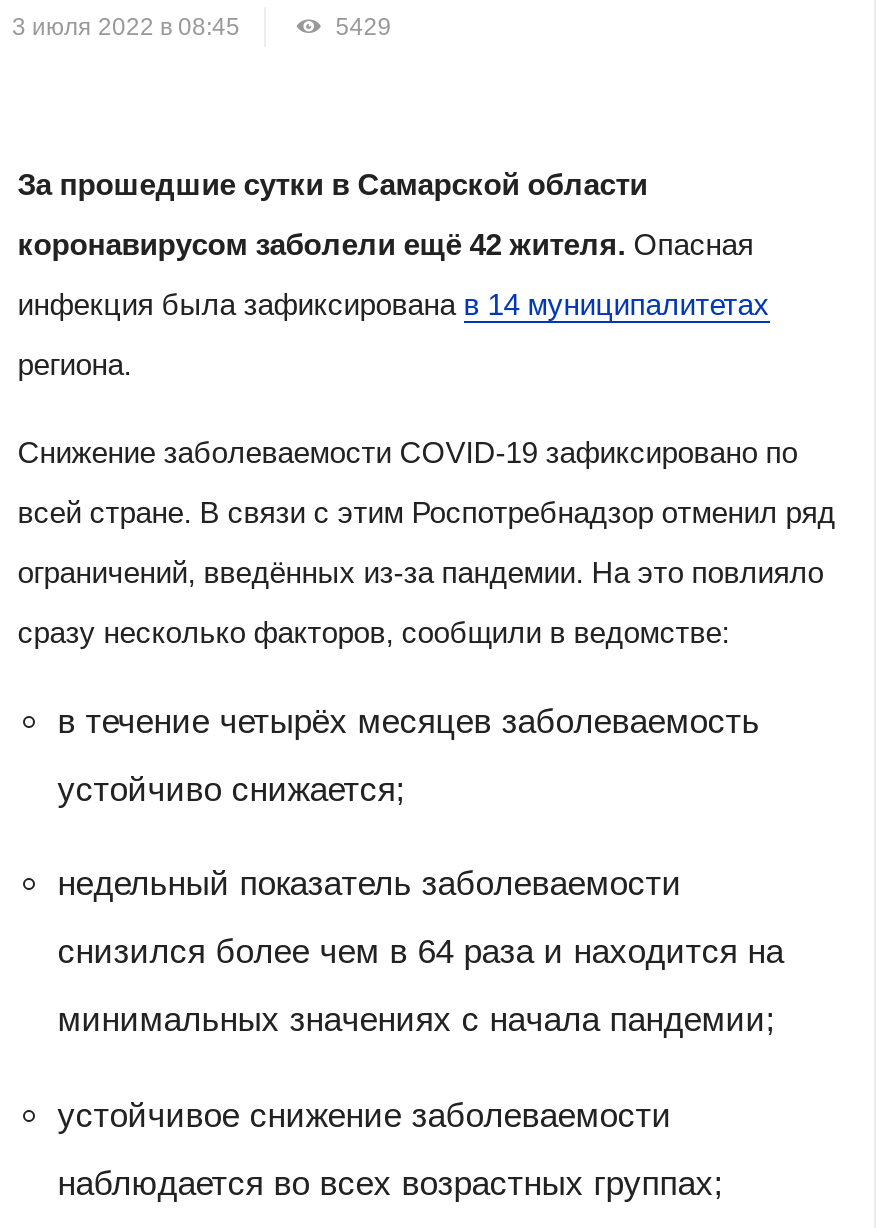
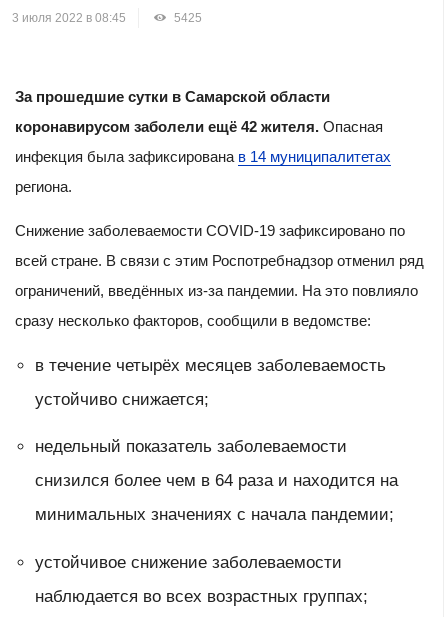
- 5429
+ 5425
